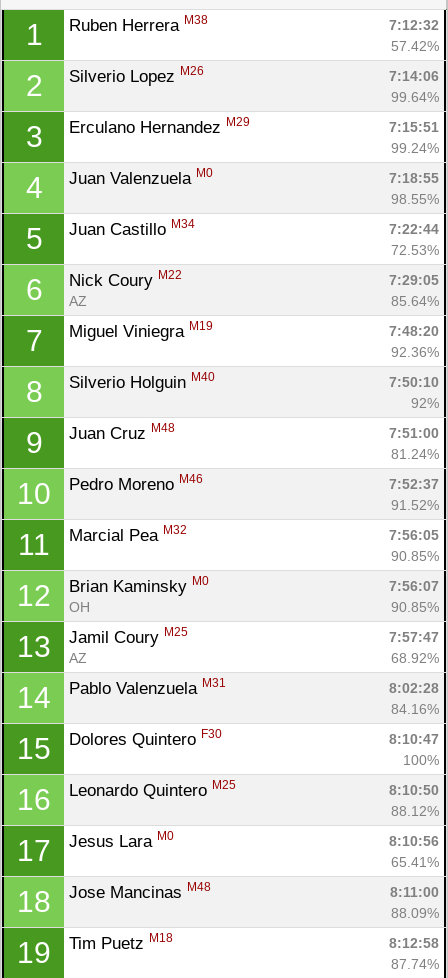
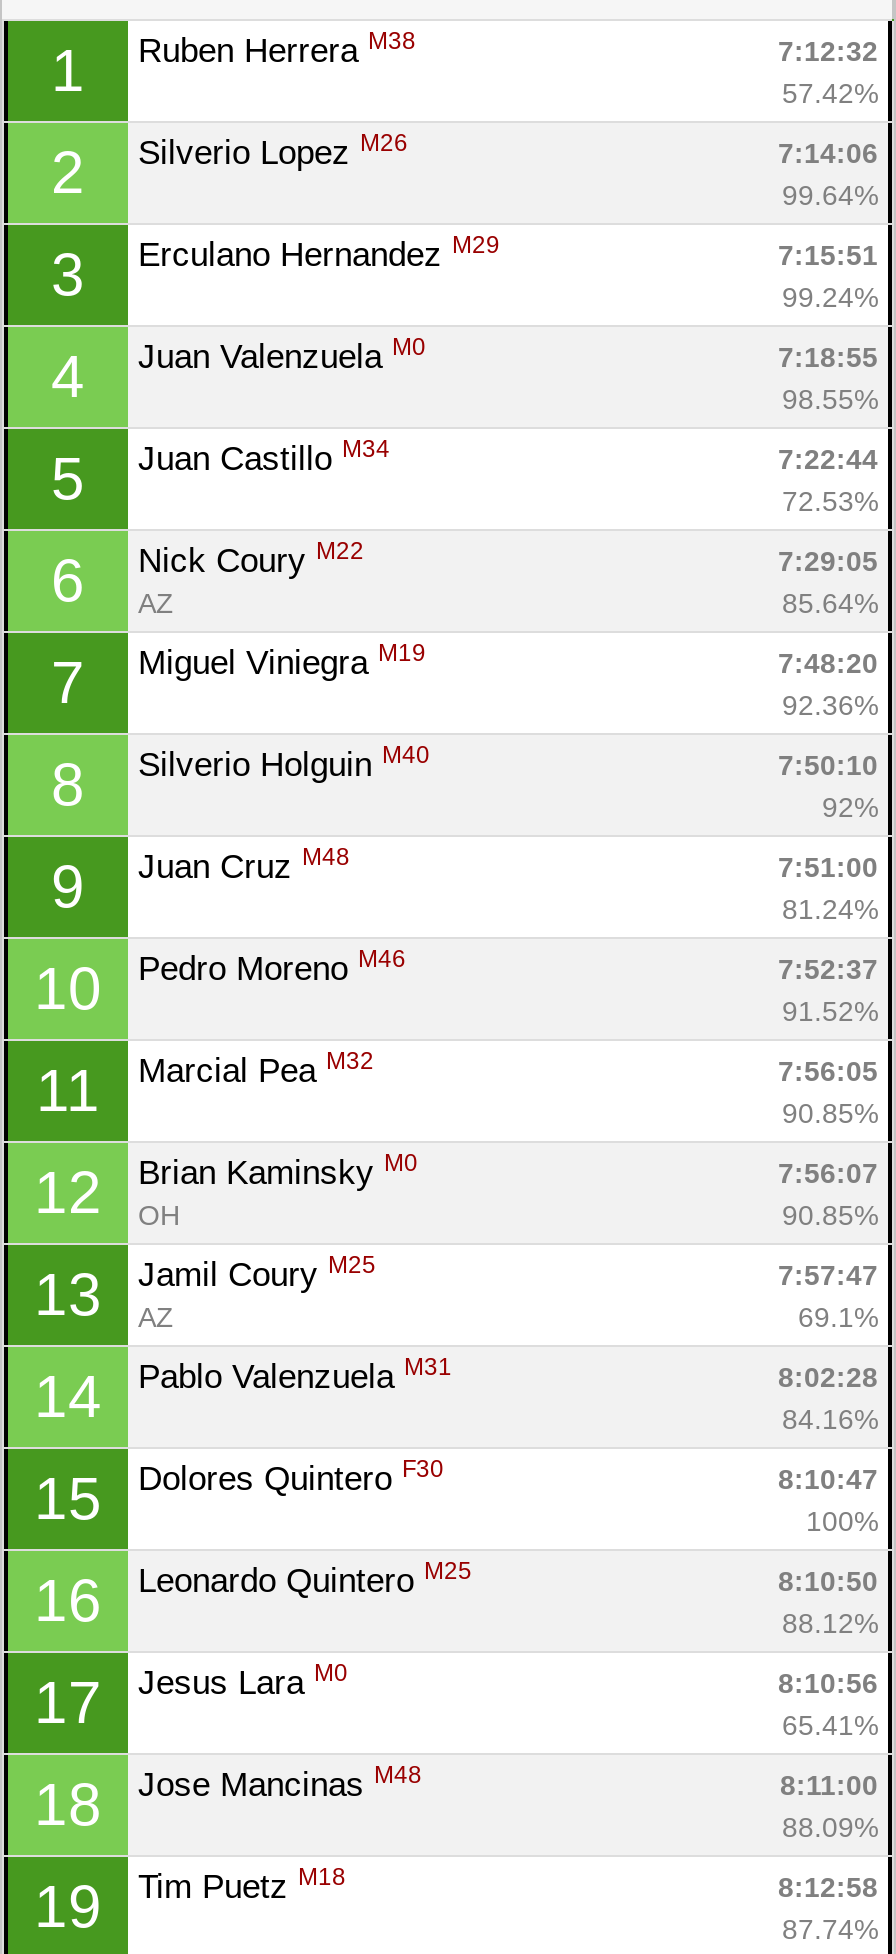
- 68.92%
+ 69.1%
